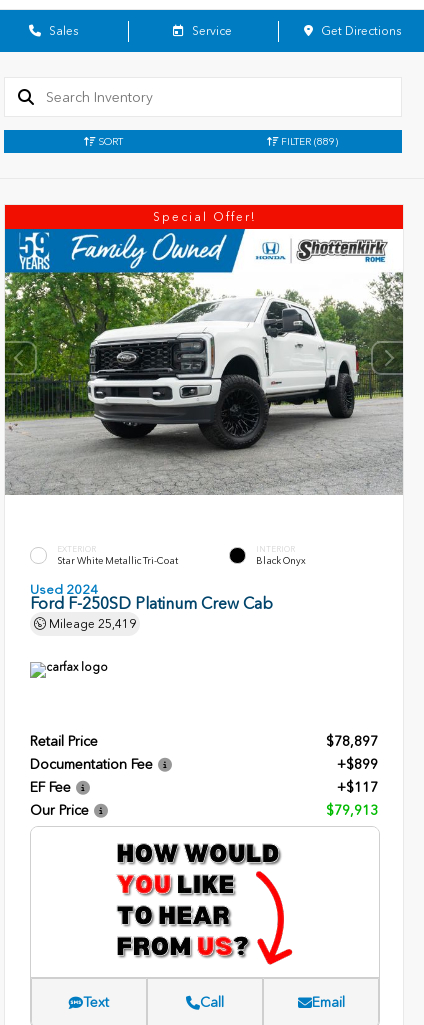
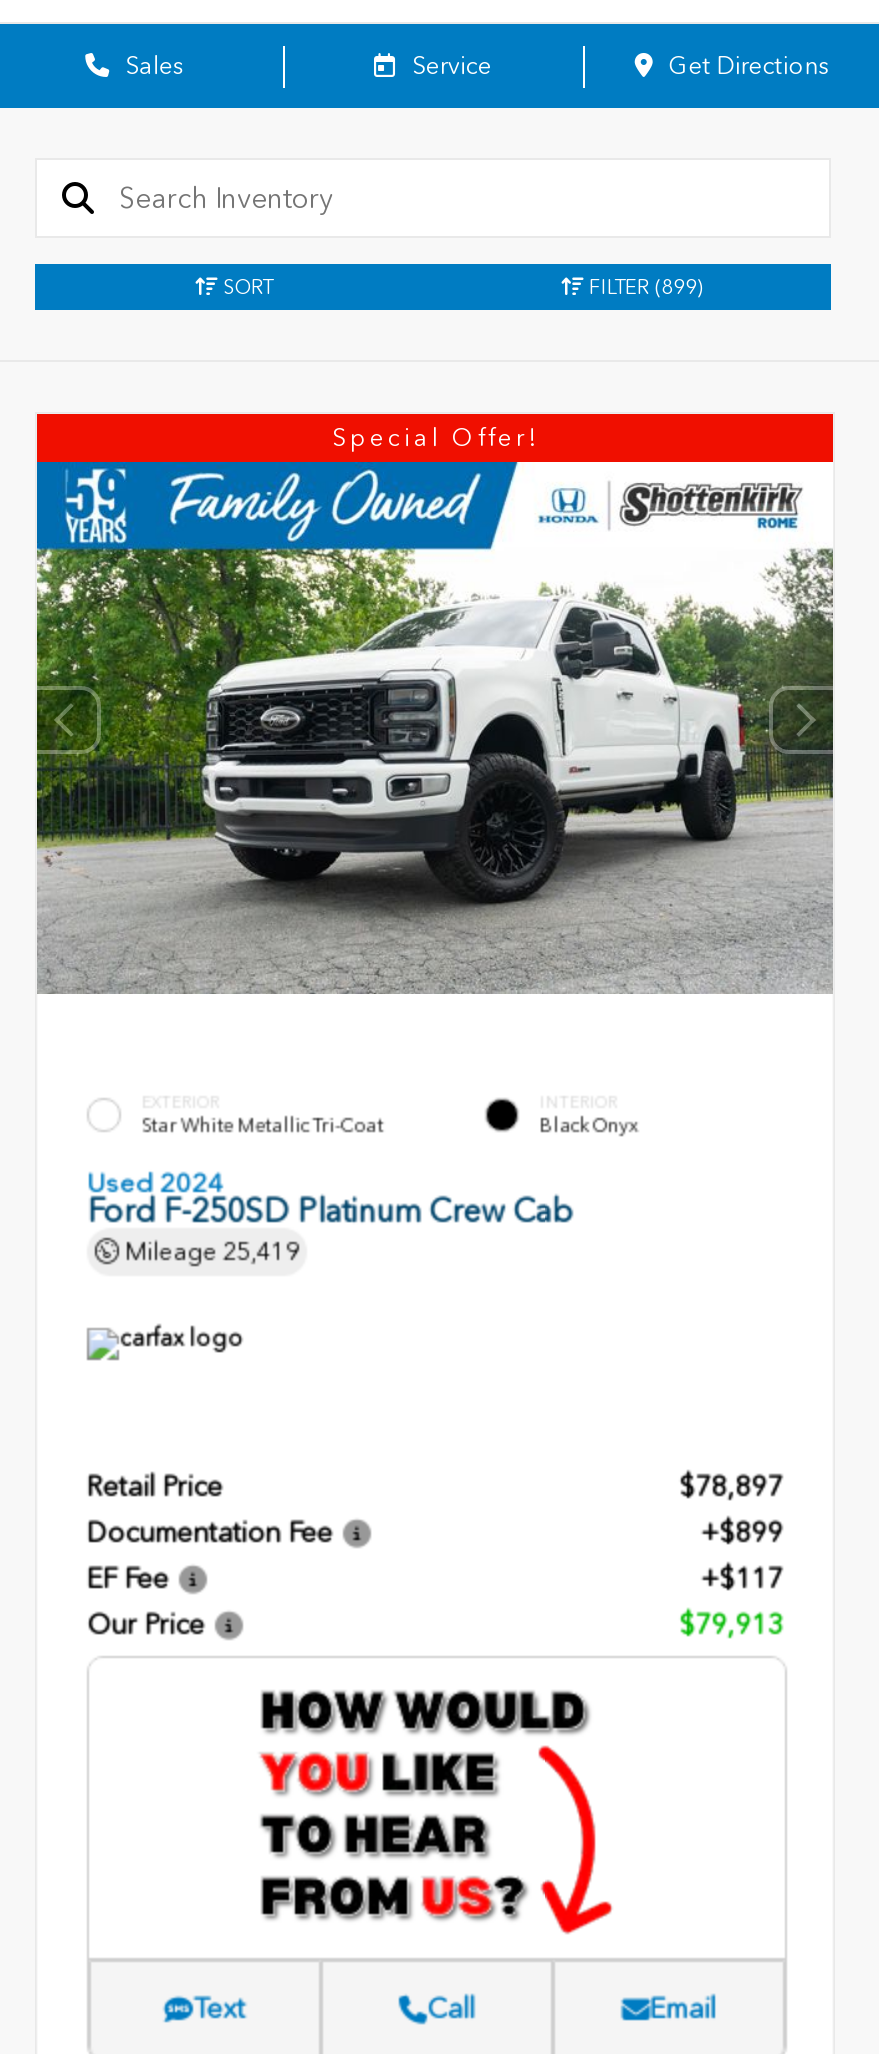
- FILTER (889)
+ FILTER (899)
